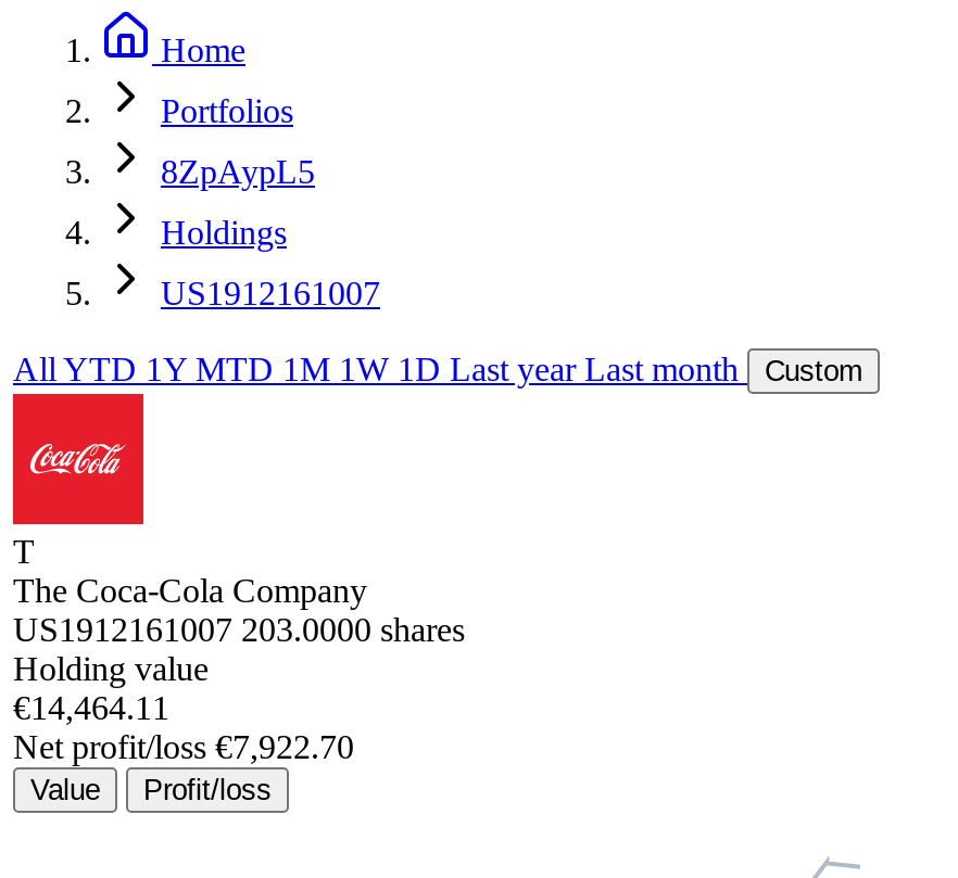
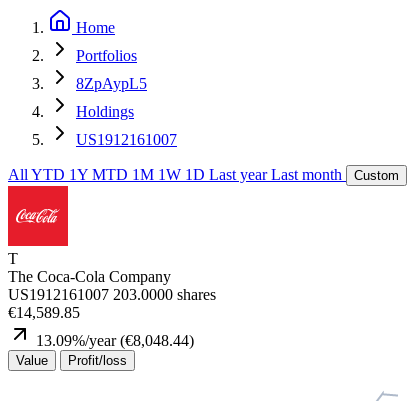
- Holding value
- €14,464.11
- Net profit/loss €7,922.70
+ €14,589.85
+ 13.09%/year (€8,048.44)
